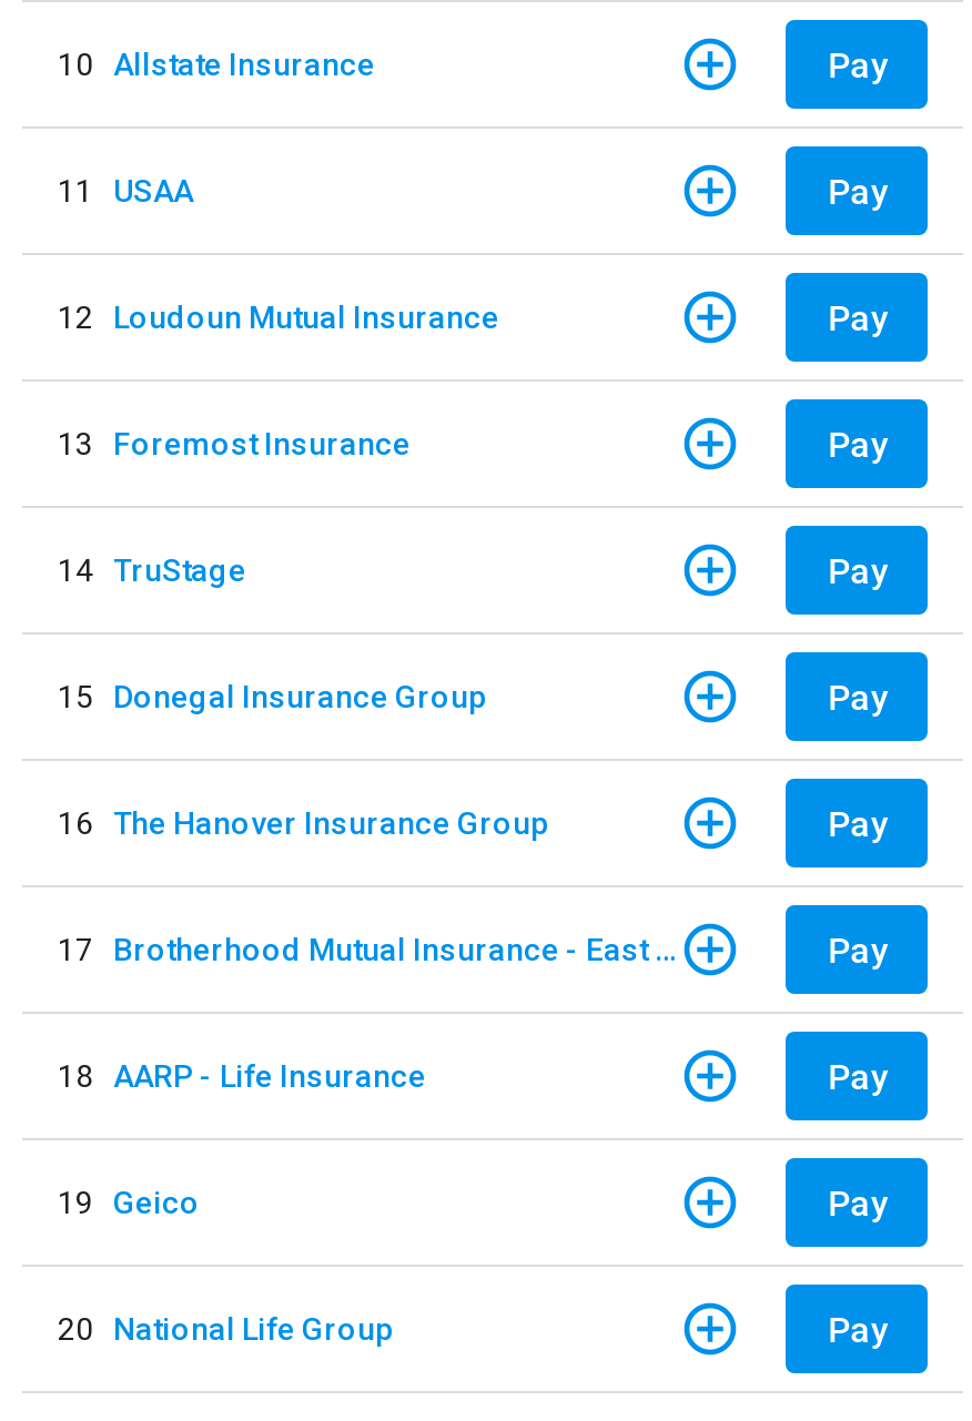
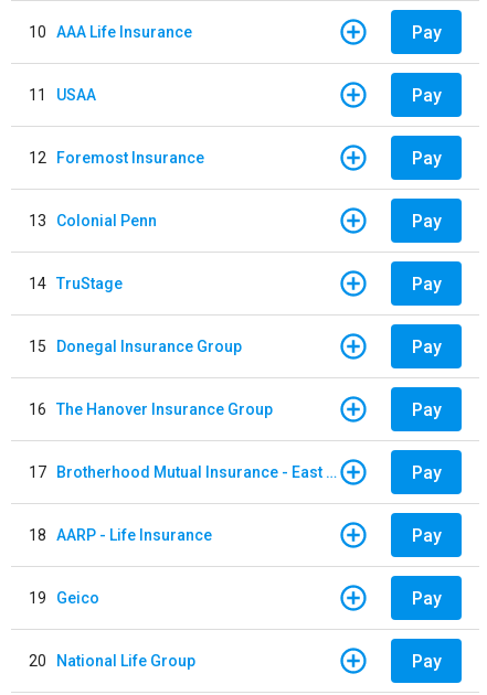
- 10 Allstate Insurance
+ 10 AAA Life Insurance

- 12 Loudoun Mutual Insurance
+ 12 Foremost Insurance

- 13 Foremost Insurance
+ 13 Colonial Penn
